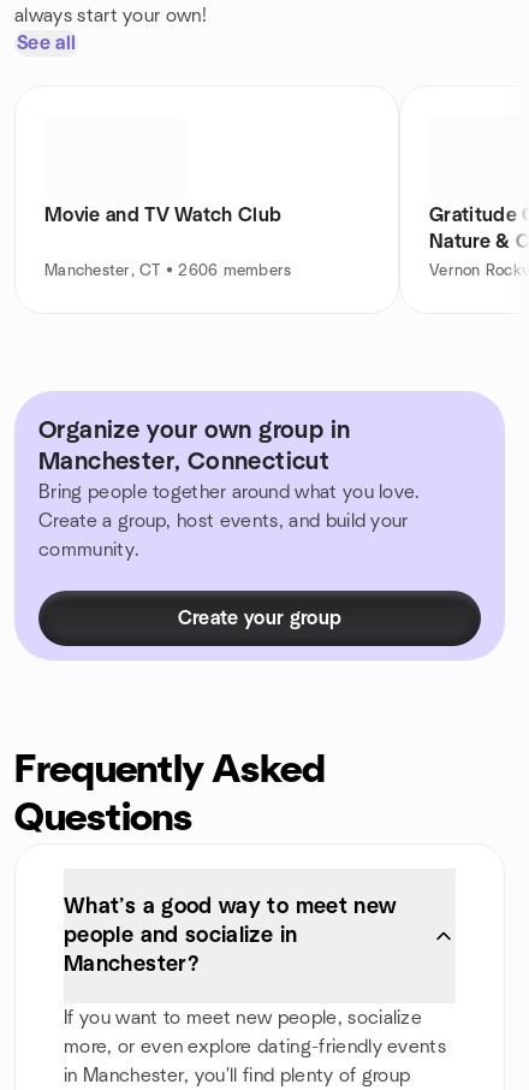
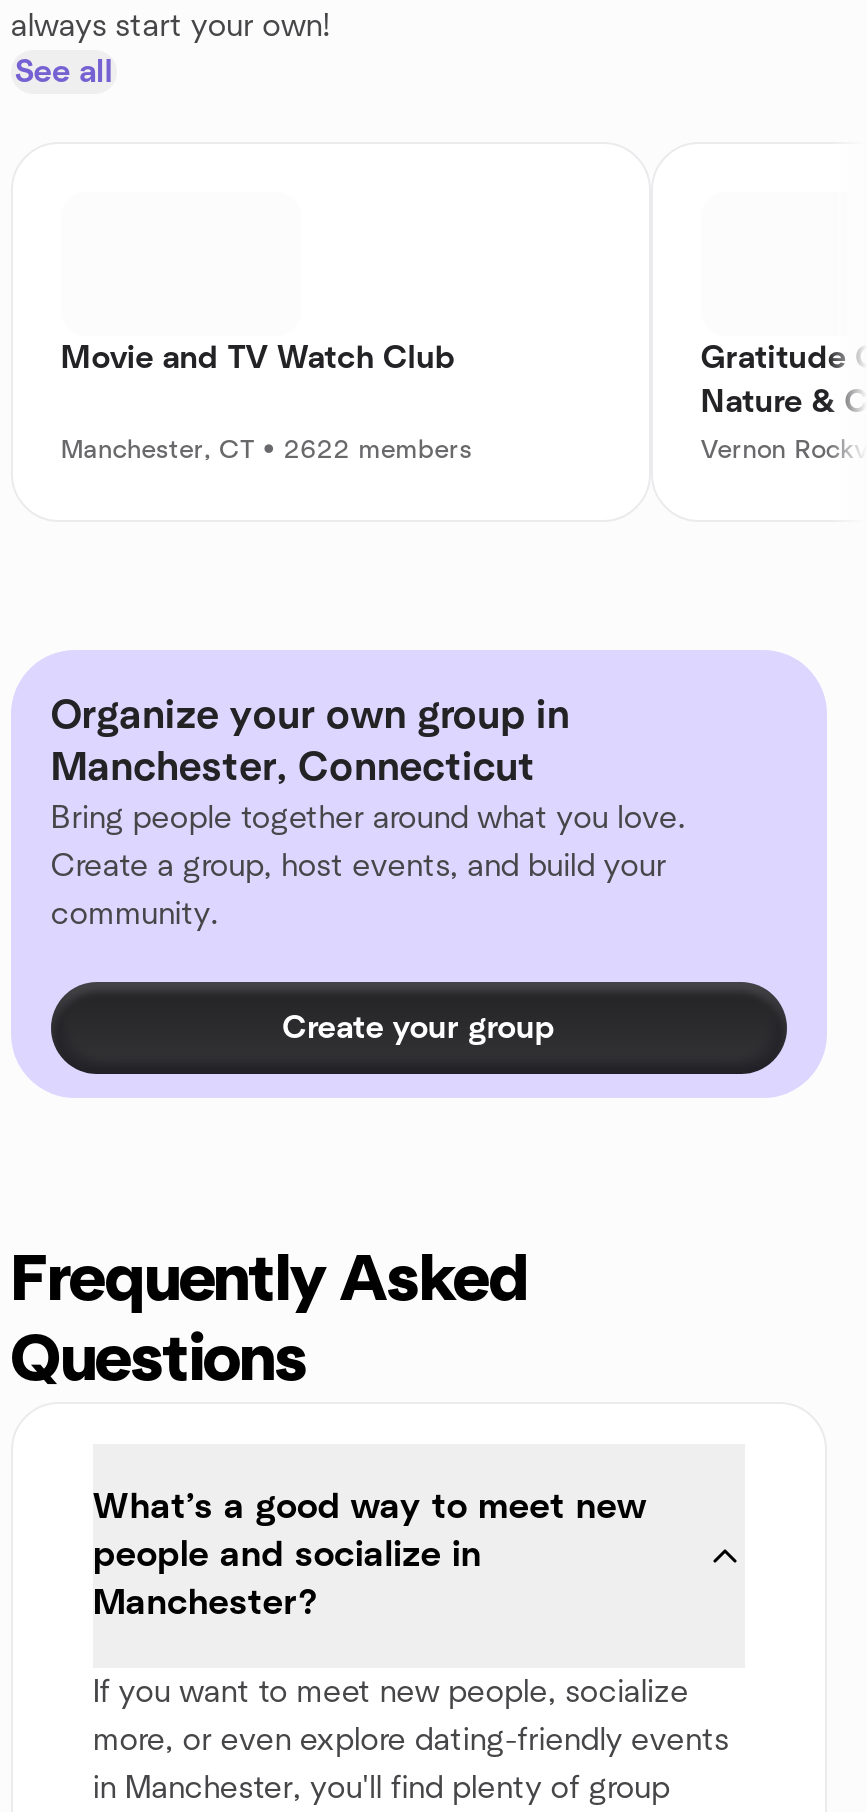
- Manchester, CT • 2606 members
+ Manchester, CT • 2622 members
